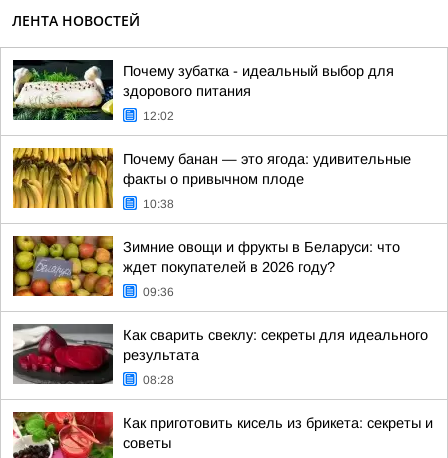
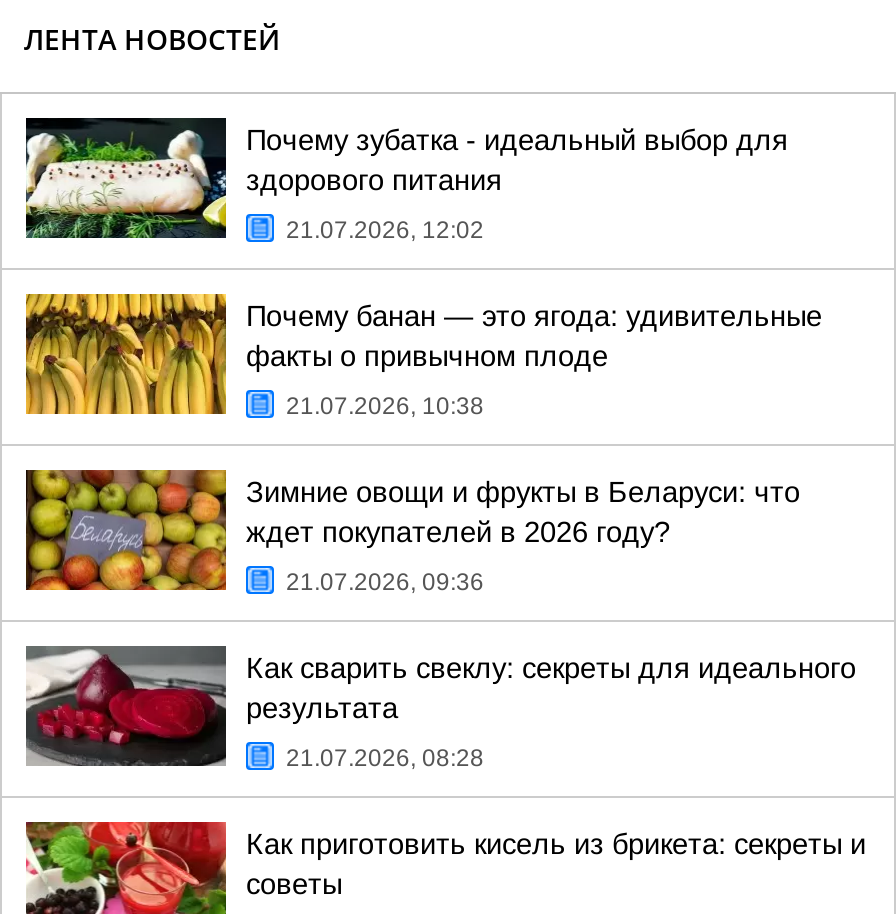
- 12:02
+ 21.07.2026, 12:02

- 10:38
+ 21.07.2026, 10:38

- 09:36
+ 21.07.2026, 09:36

- 08:28
+ 21.07.2026, 08:28
